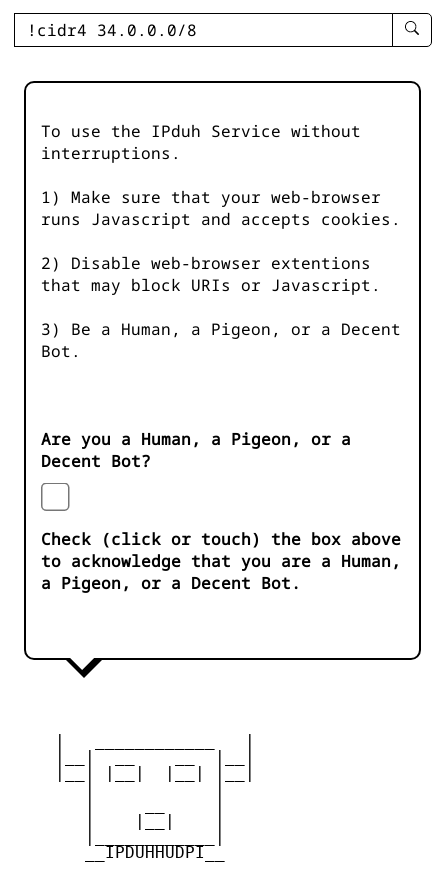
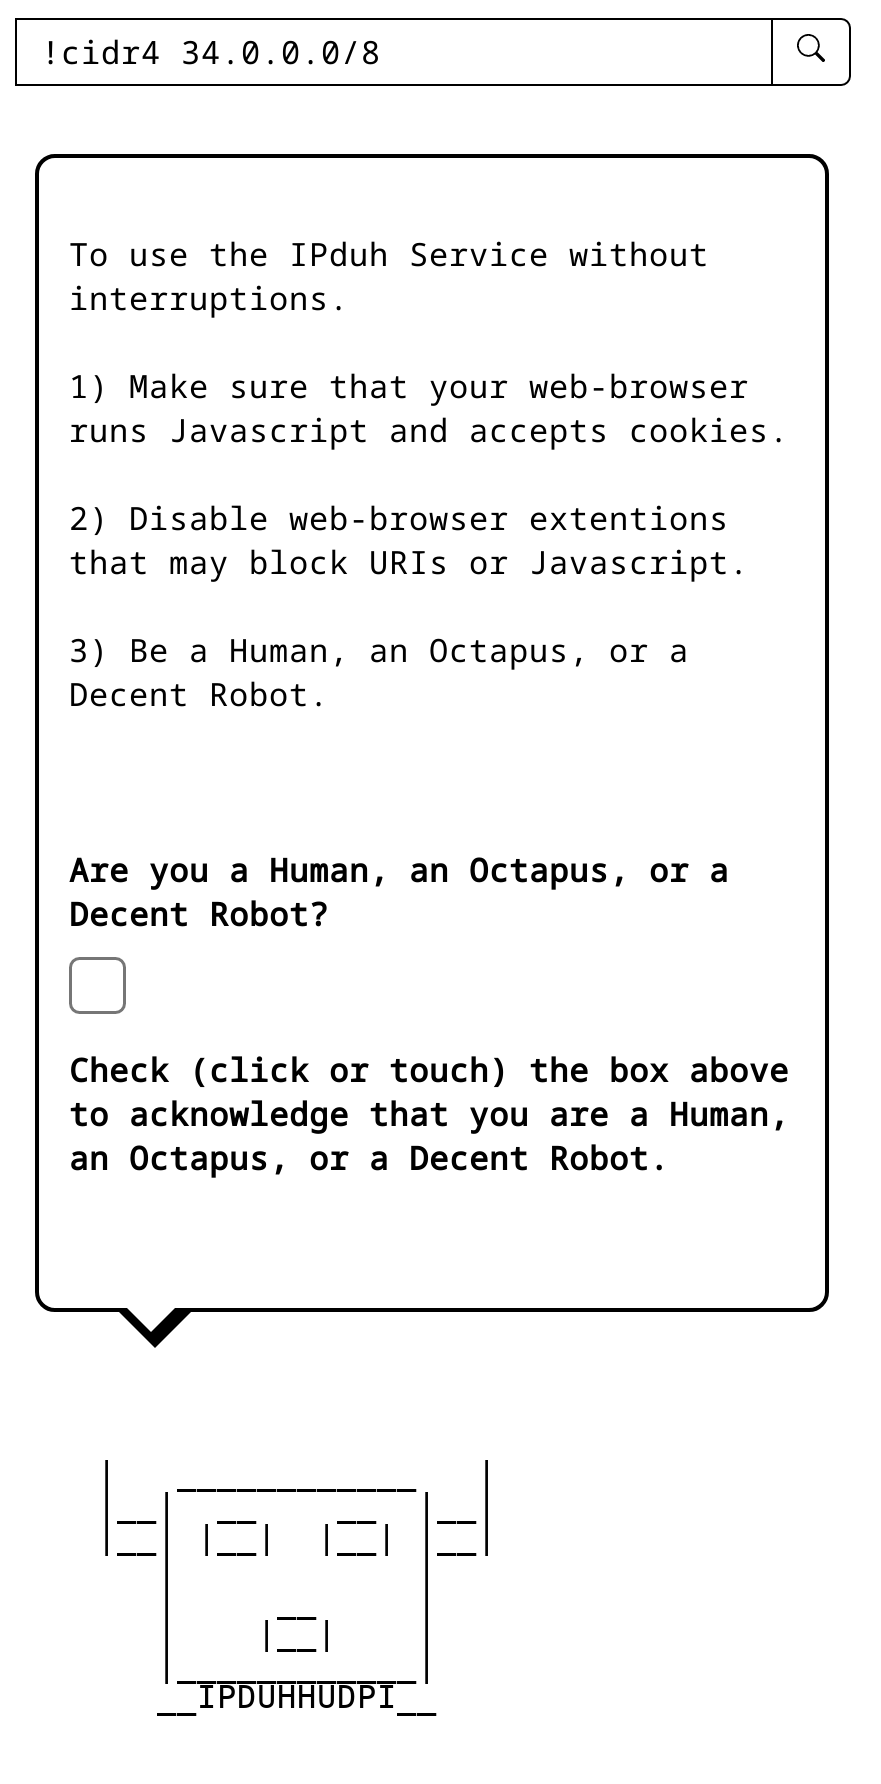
- 3) Be a Human, a Pigeon, or a Decent
- Bot.
+ 3) Be a Human, an Octapus, or a
+ Decent Robot.

- Are you a Human, a Pigeon, or a
- Decent Bot?
+ Are you a Human, an Octapus, or a
+ Decent Robot?

- a Pigeon, or a Decent Bot.
+ an Octapus, or a Decent Robot.
